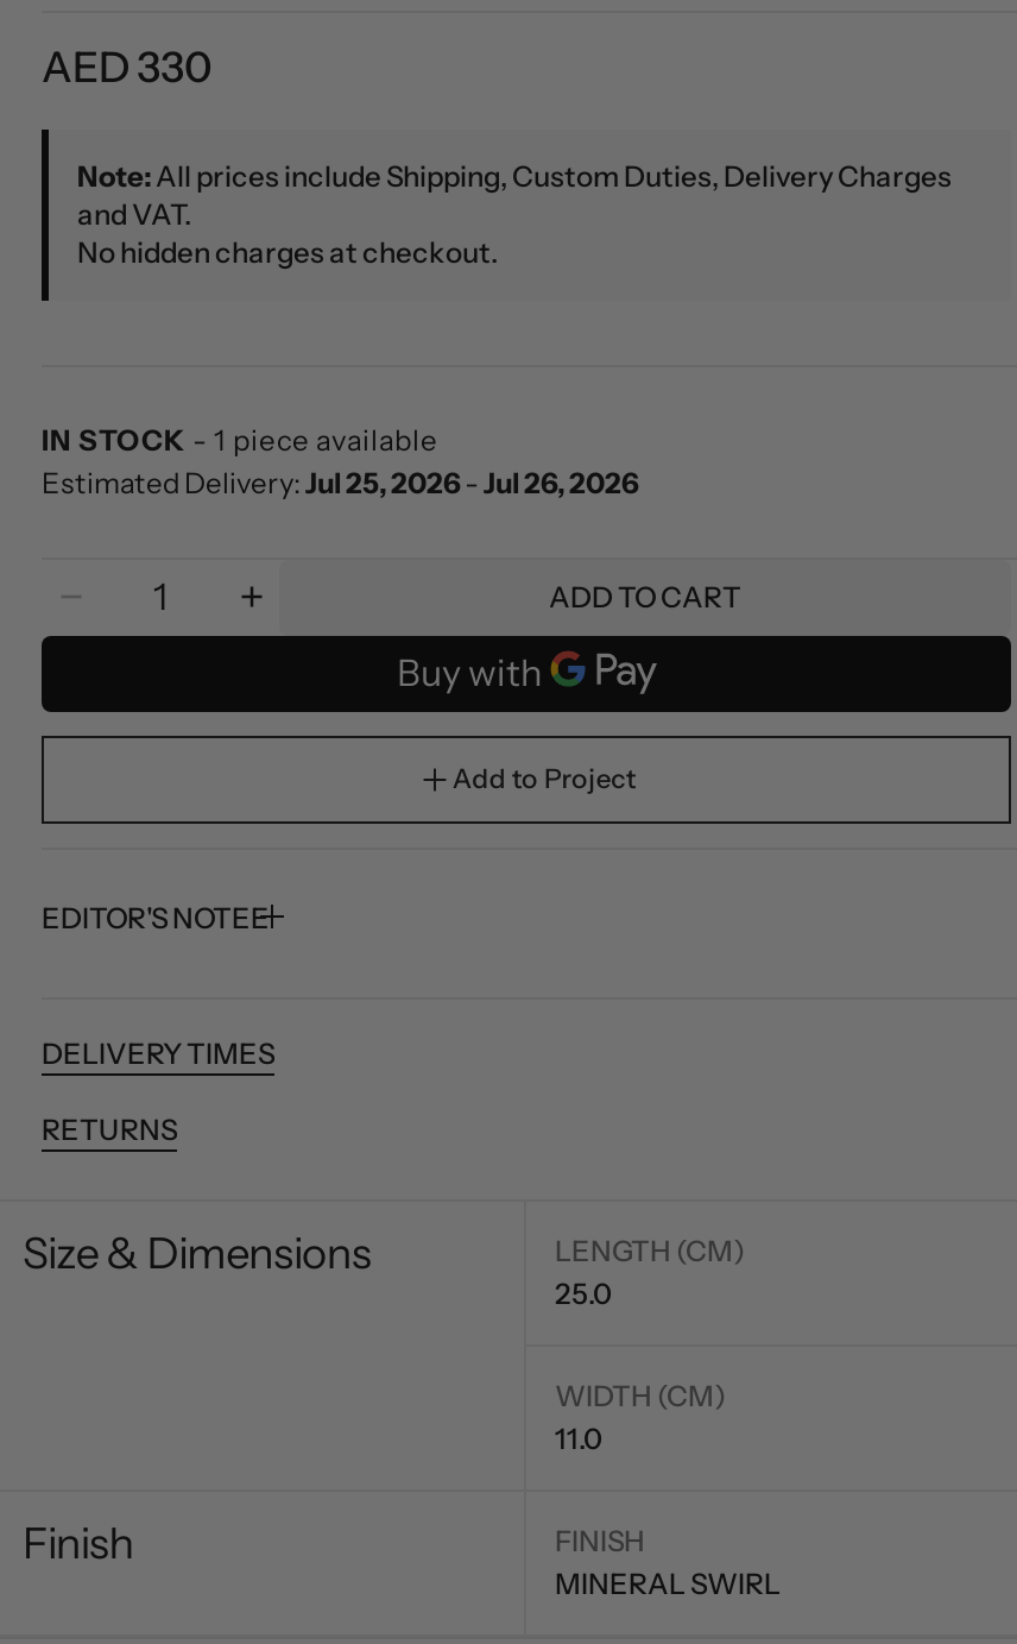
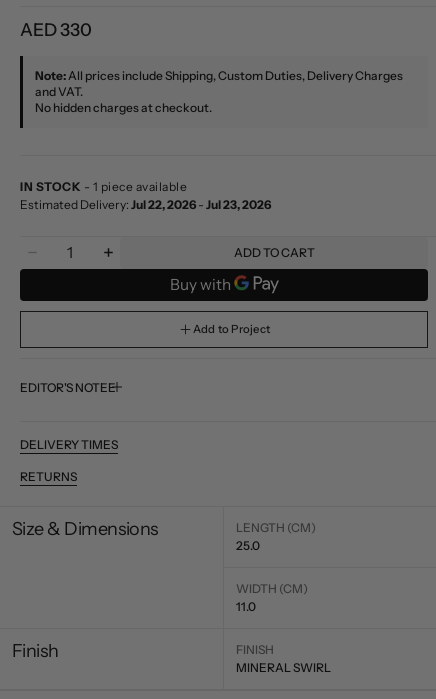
- Estimated Delivery: Jul 25, 2026 - Jul 26, 2026
+ Estimated Delivery: Jul 22, 2026 - Jul 23, 2026
